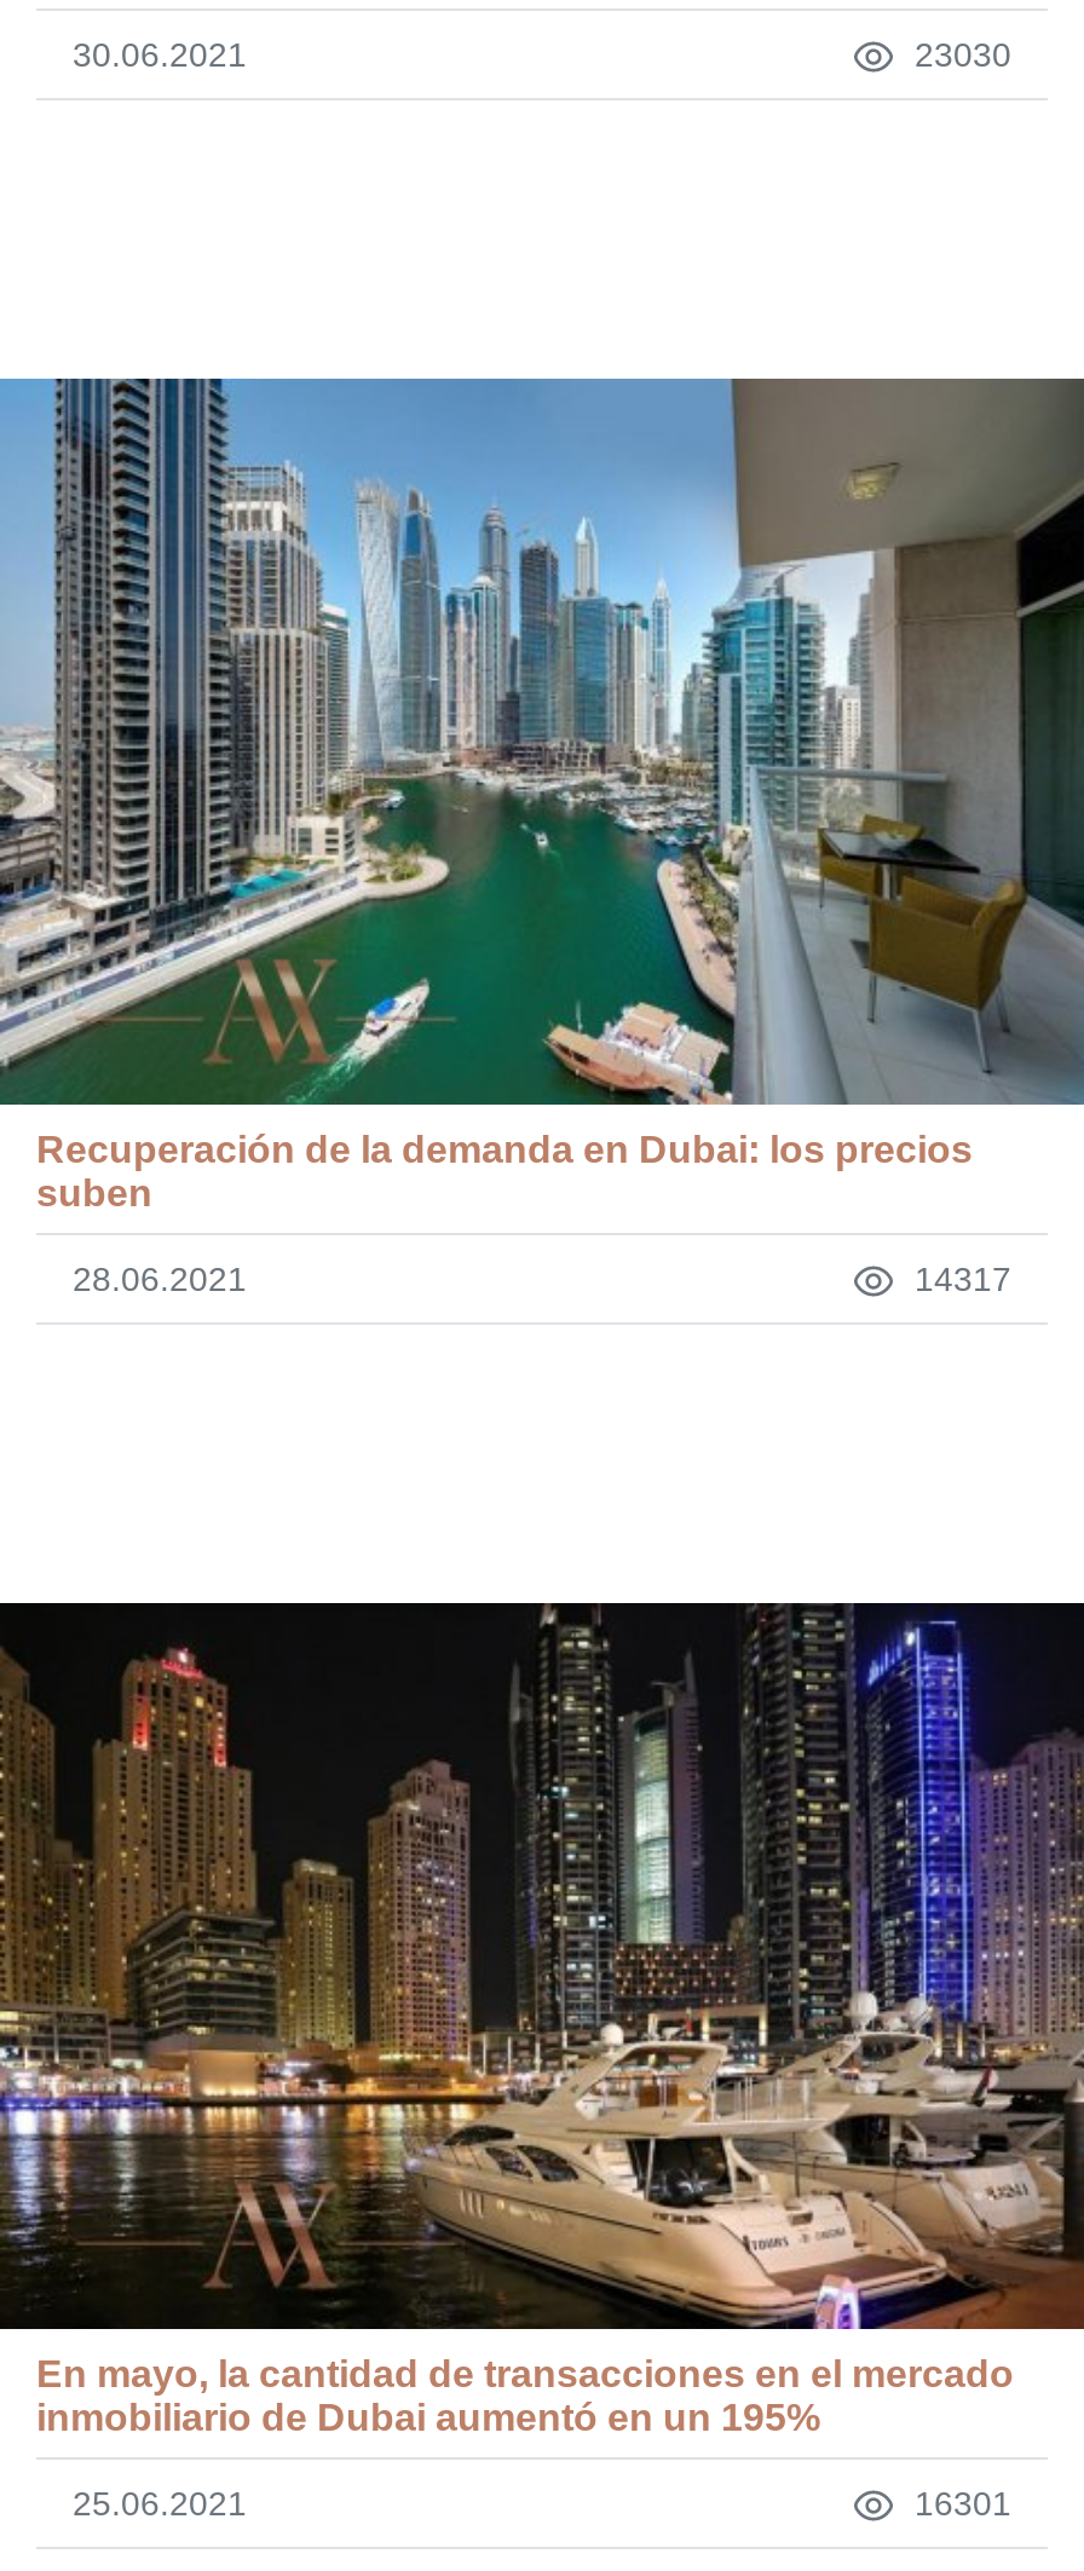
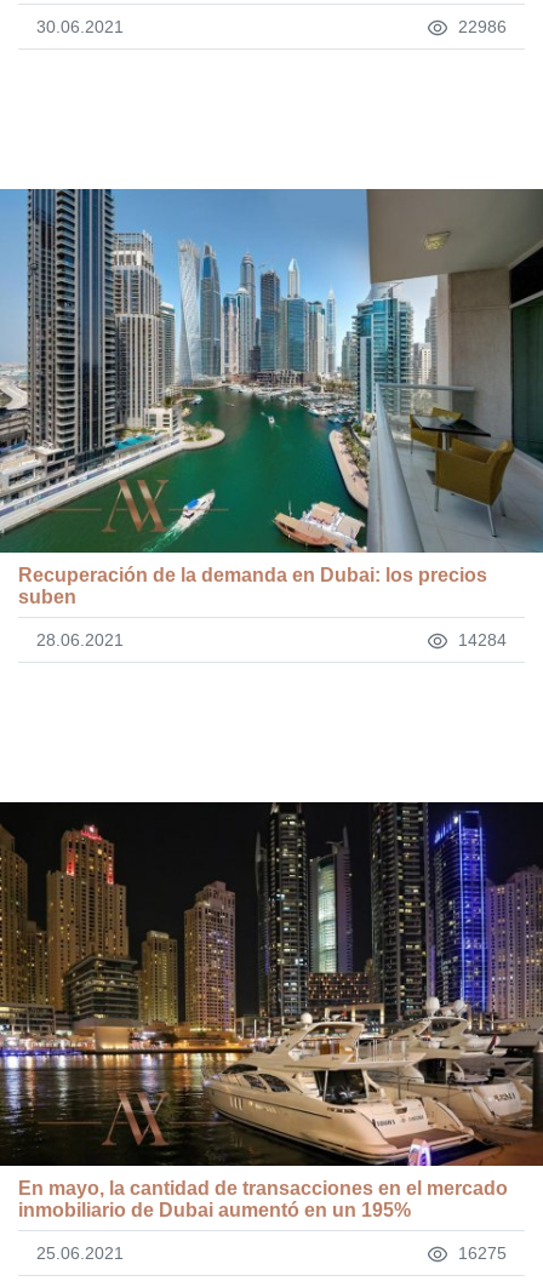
- 23030
+ 22986

- 14317
+ 14284

- 16301
+ 16275
